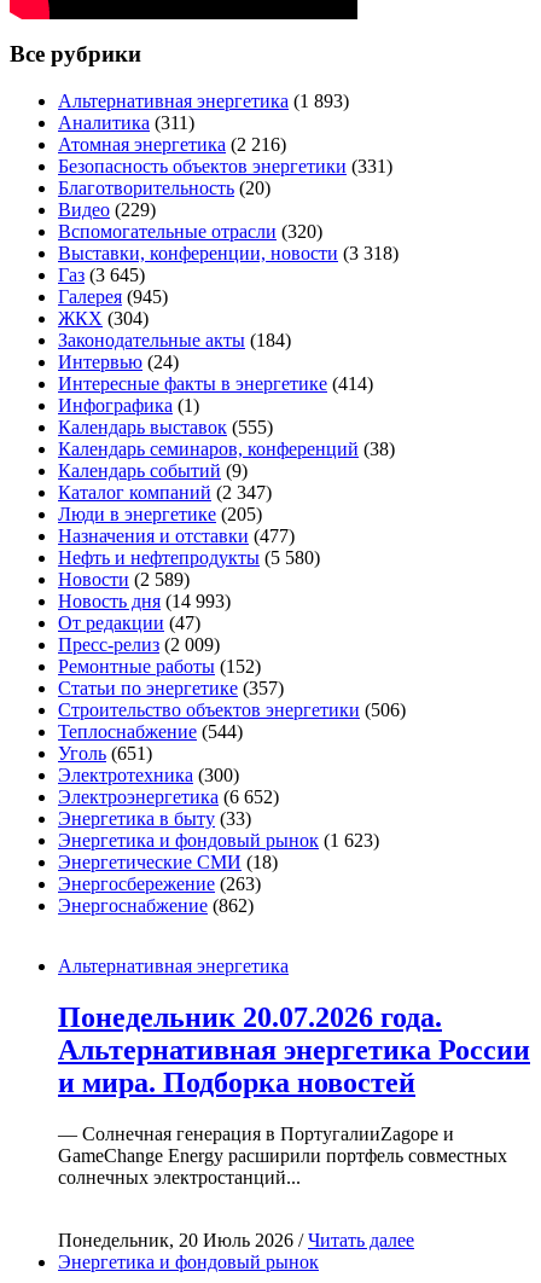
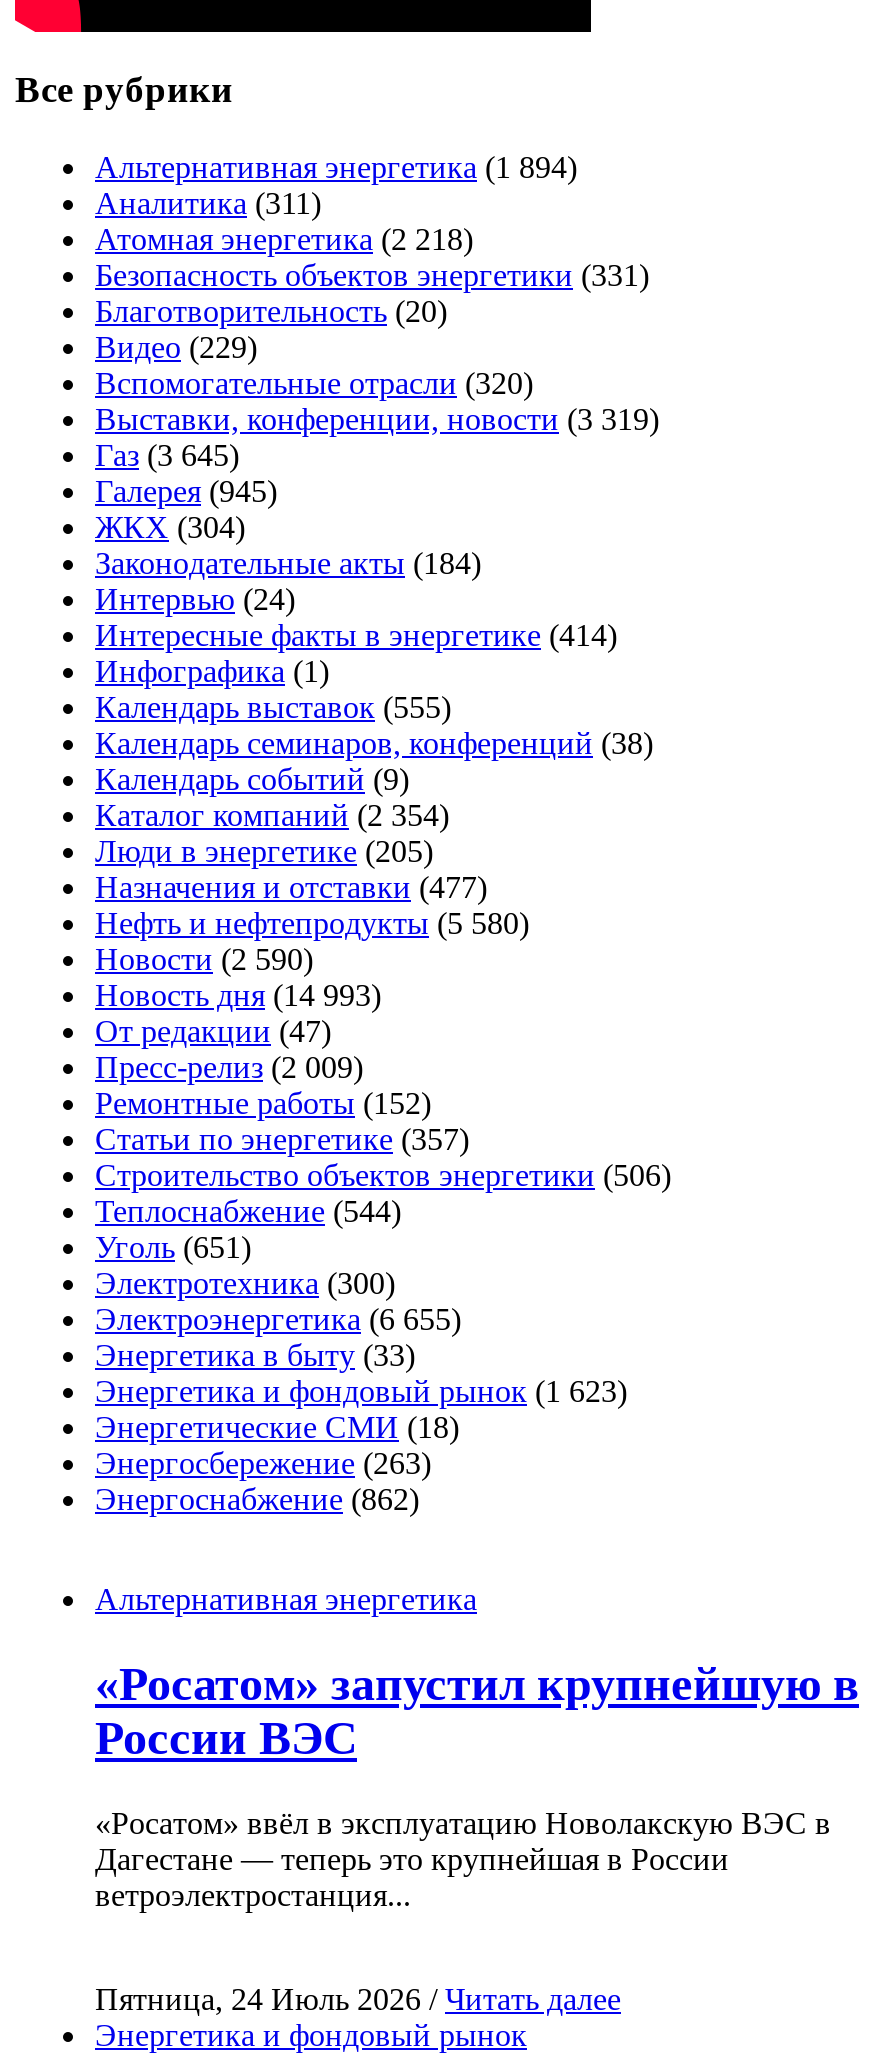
- Альтернативная энергетика (1 893)
+ Альтернативная энергетика (1 894)

- Атомная энергетика (2 216)
+ Атомная энергетика (2 218)

- Выставки, конференции, новости (3 318)
+ Выставки, конференции, новости (3 319)

- Каталог компаний (2 347)
+ Каталог компаний (2 354)

- Новости (2 589)
+ Новости (2 590)

- Электроэнергетика (6 652)
+ Электроэнергетика (6 655)

- Понедельник 20.07.2026 года.
- Альтернативная энергетика России
- и мира. Подборка новостей
+ «Росатом» запустил крупнейшую в
+ России ВЭС

- — Солнечная генерация в ПортугалииZagope и
- GameChange Energy расширили портфель совместных
- солнечных электростанций...
+ «Росатом» ввёл в эксплуатацию Новолакскую ВЭС в
+ Дагестане — теперь это крупнейшая в России
+ ветроэлектростанция...

- Понедельник, 20 Июль 2026 / Читать далее
+ Пятница, 24 Июль 2026 / Читать далее
